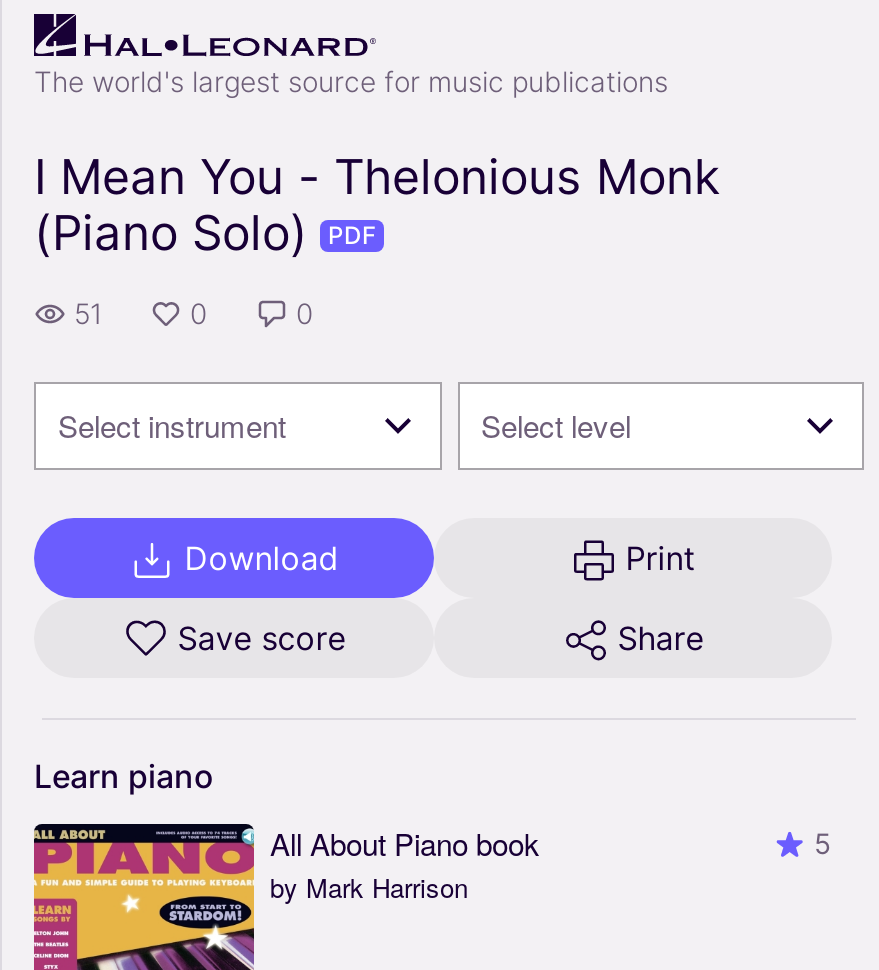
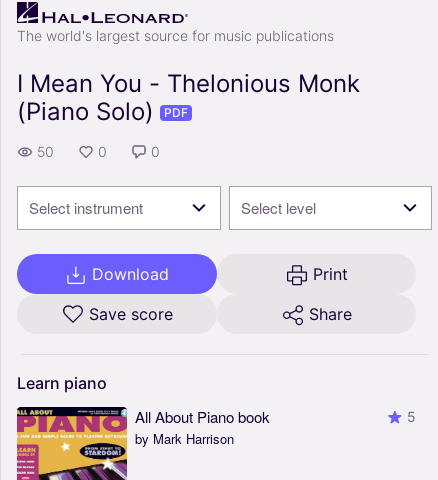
- 51
+ 50
